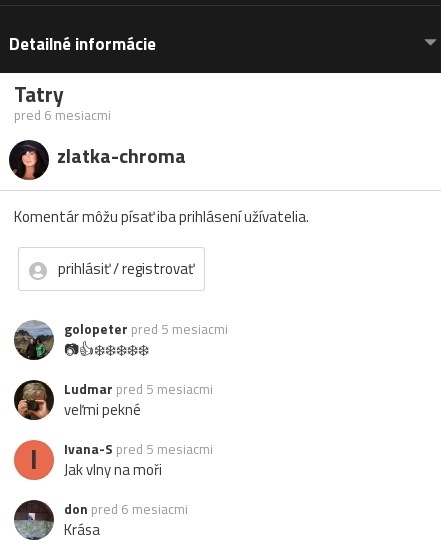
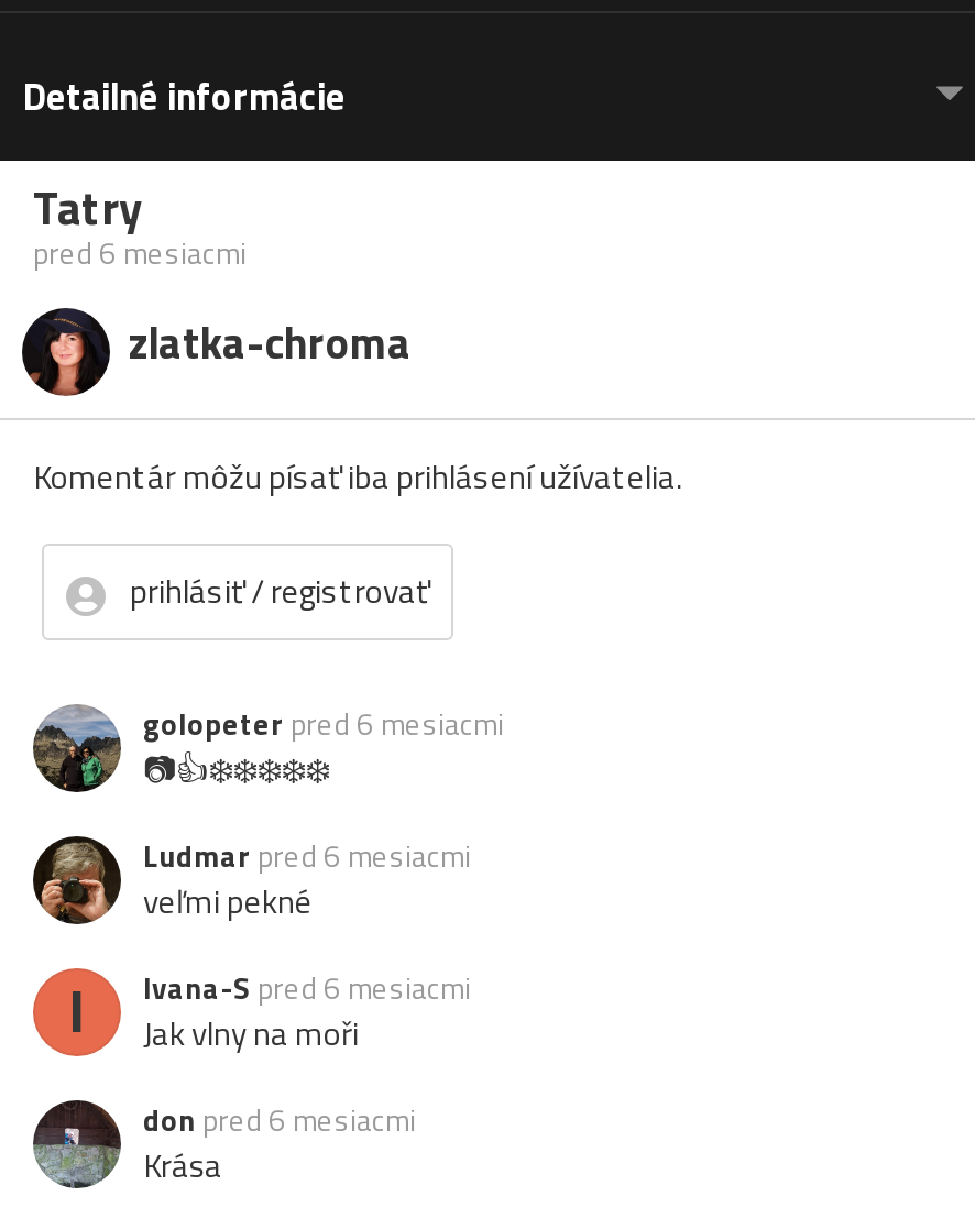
- golopeter pred 5 mesiacmi
+ golopeter pred 6 mesiacmi

- Ludmar pred 5 mesiacmi
+ Ludmar pred 6 mesiacmi

- Ivana-S pred 5 mesiacmi
+ Ivana-S pred 6 mesiacmi
